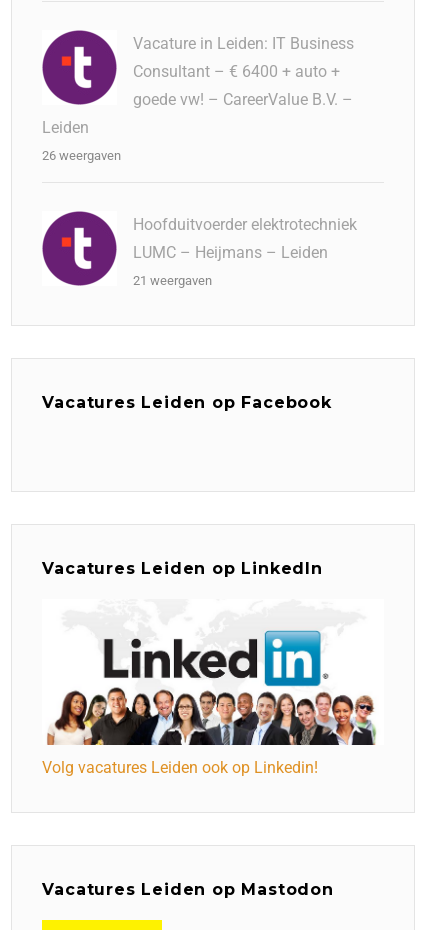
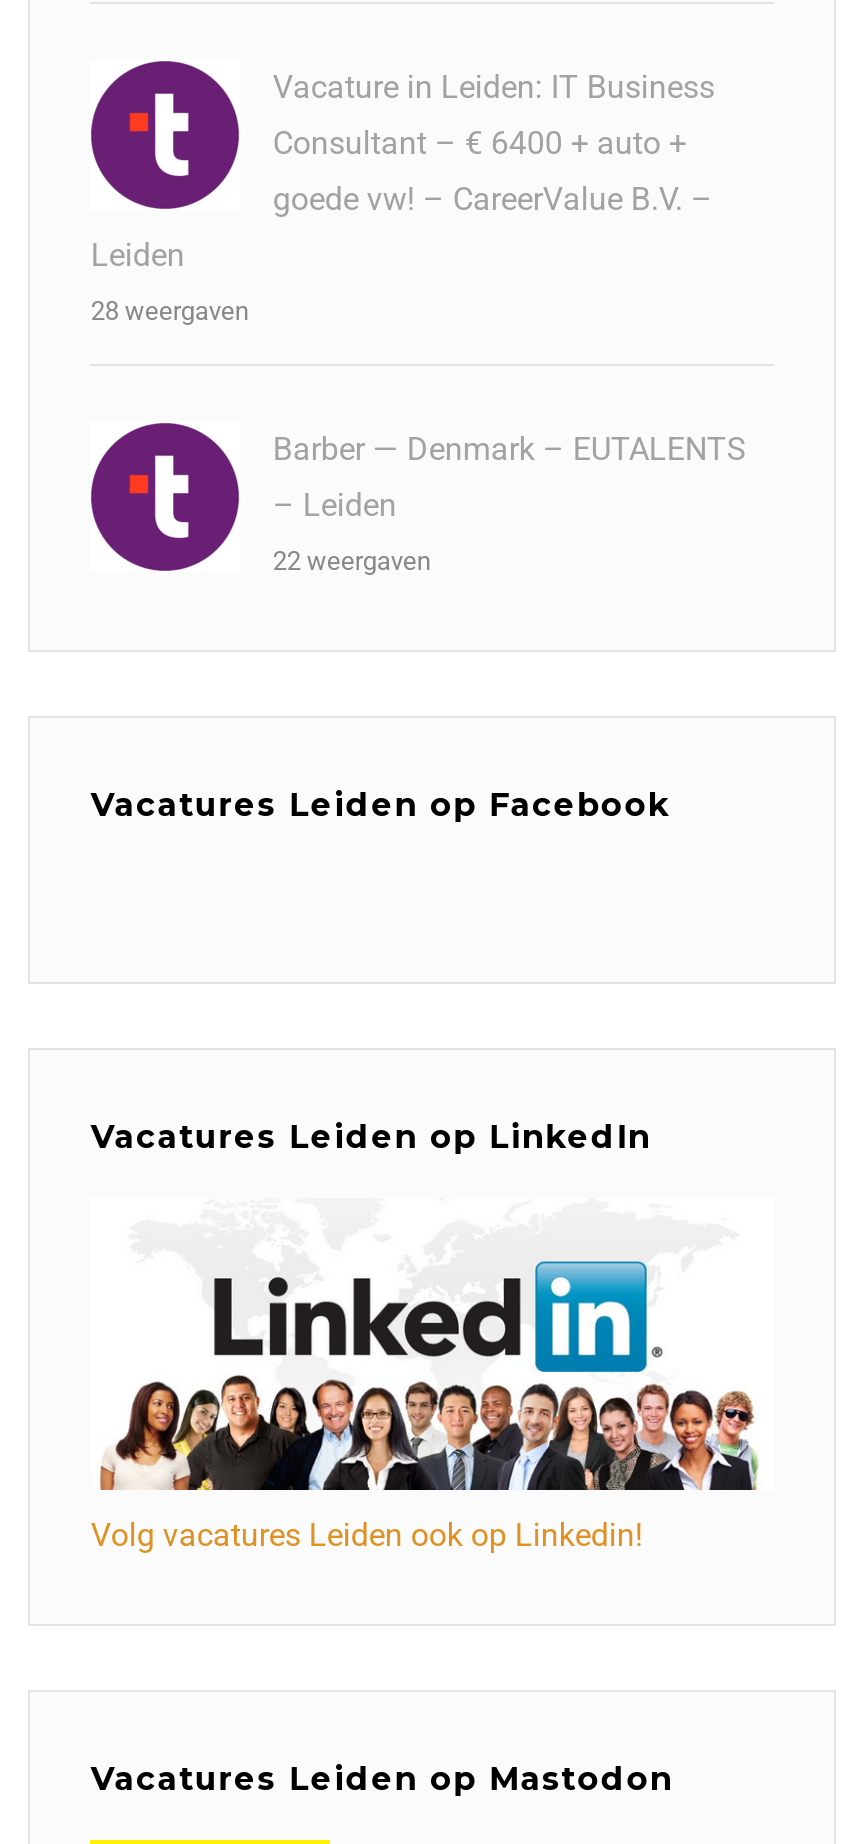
- 26 weergaven
+ 28 weergaven

- Hoofduitvoerder elektrotechniek
+ Barber — Denmark – EUTALENTS

- LUMC – Heijmans – Leiden
+ – Leiden

- 21 weergaven
+ 22 weergaven
